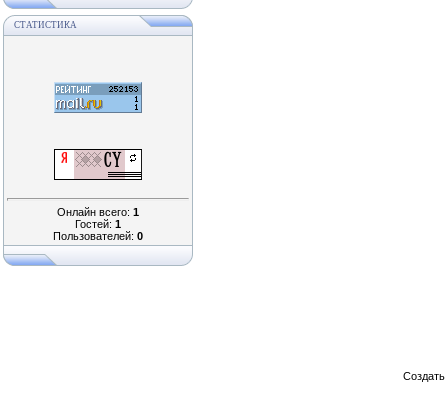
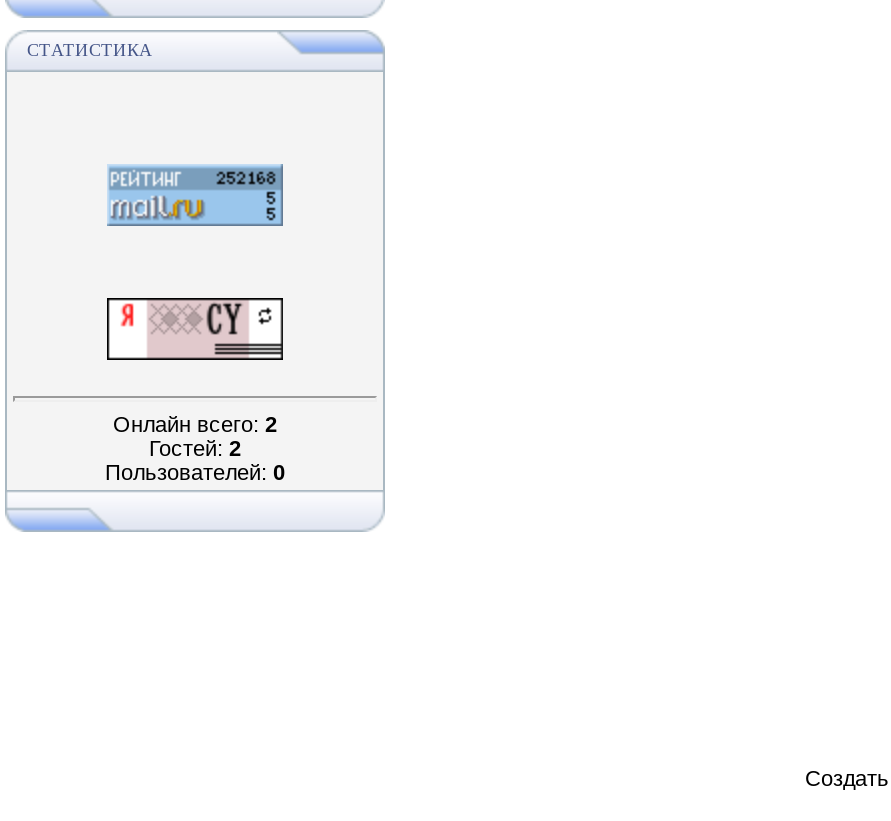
- Онлайн всего: 1
+ Онлайн всего: 2

- Гостей: 1
+ Гостей: 2
